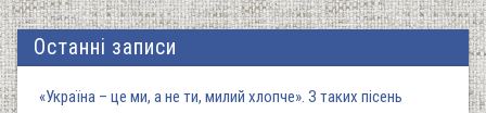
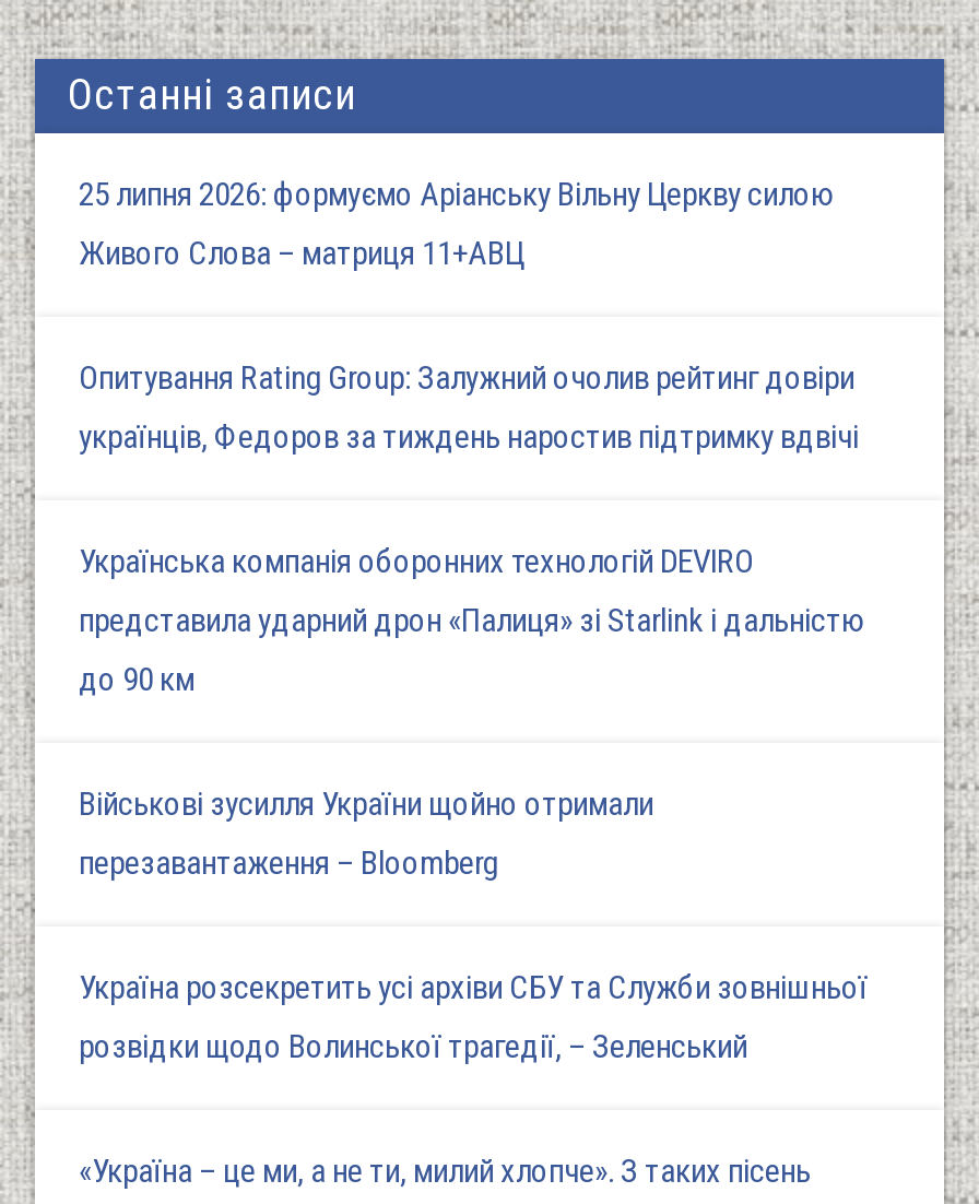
+ 25 липня 2026: формуємо Аріанську Вільну Церкву силою
+ Живого Слова – матриця 11+АВЦ
+ Опитування Rating Group: Залужний очолив рейтинг довіри
+ українців, Федоров за тиждень наростив підтримку вдвічі
+ Українська компанія оборонних технологій DEVIRO
+ представила ударний дрон «Палиця» зі Starlink і дальністю
+ до 90 км
+ Військові зусилля України щойно отримали
+ перезавантаження – Bloomberg
+ Україна розсекретить усі архіви СБУ та Служби зовнішньої
+ розвідки щодо Волинської трагедії, – Зеленський
